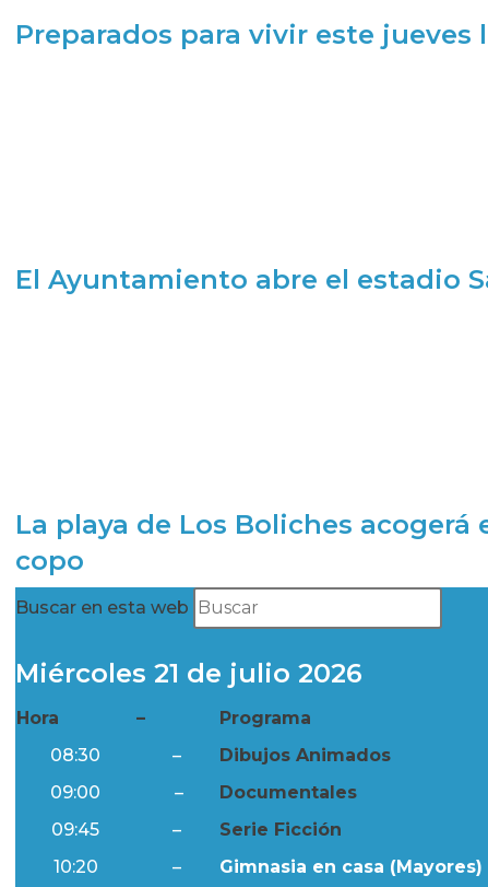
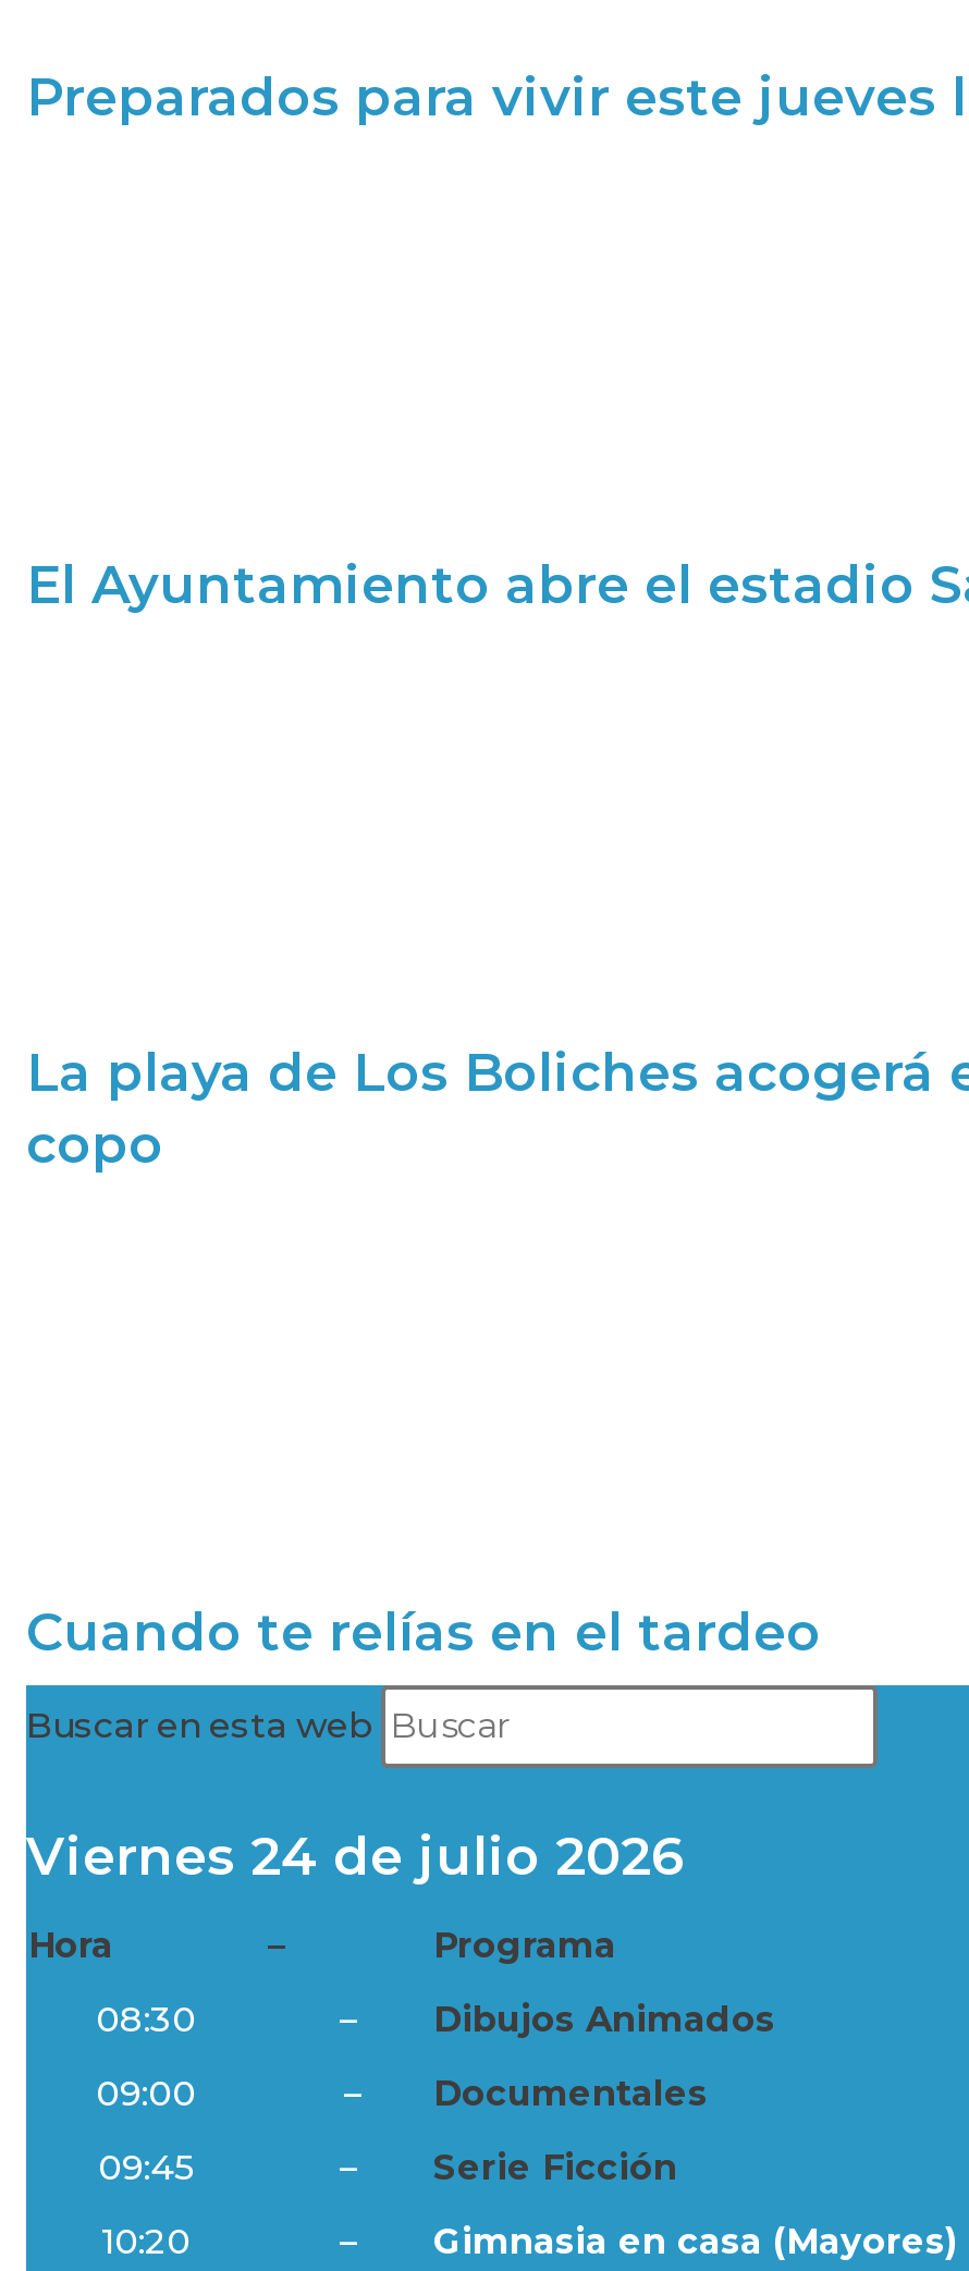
+ Cuando te relías en el tardeo

- Miércoles 21 de julio 2026
+ Viernes 24 de julio 2026
